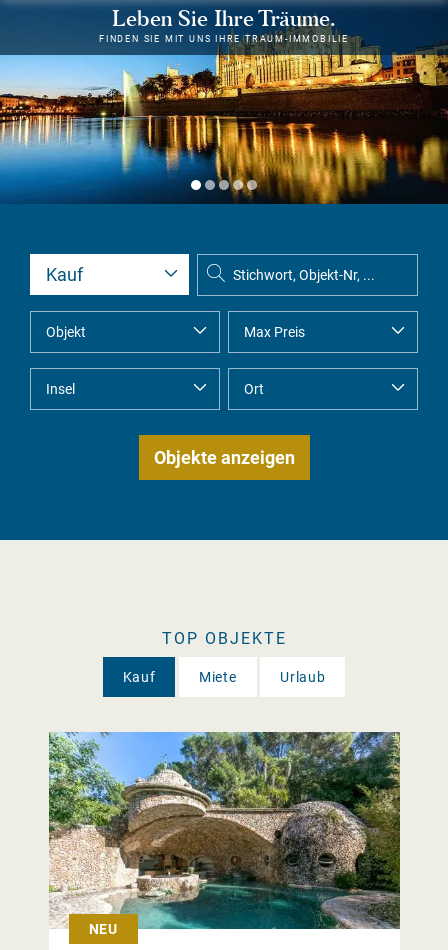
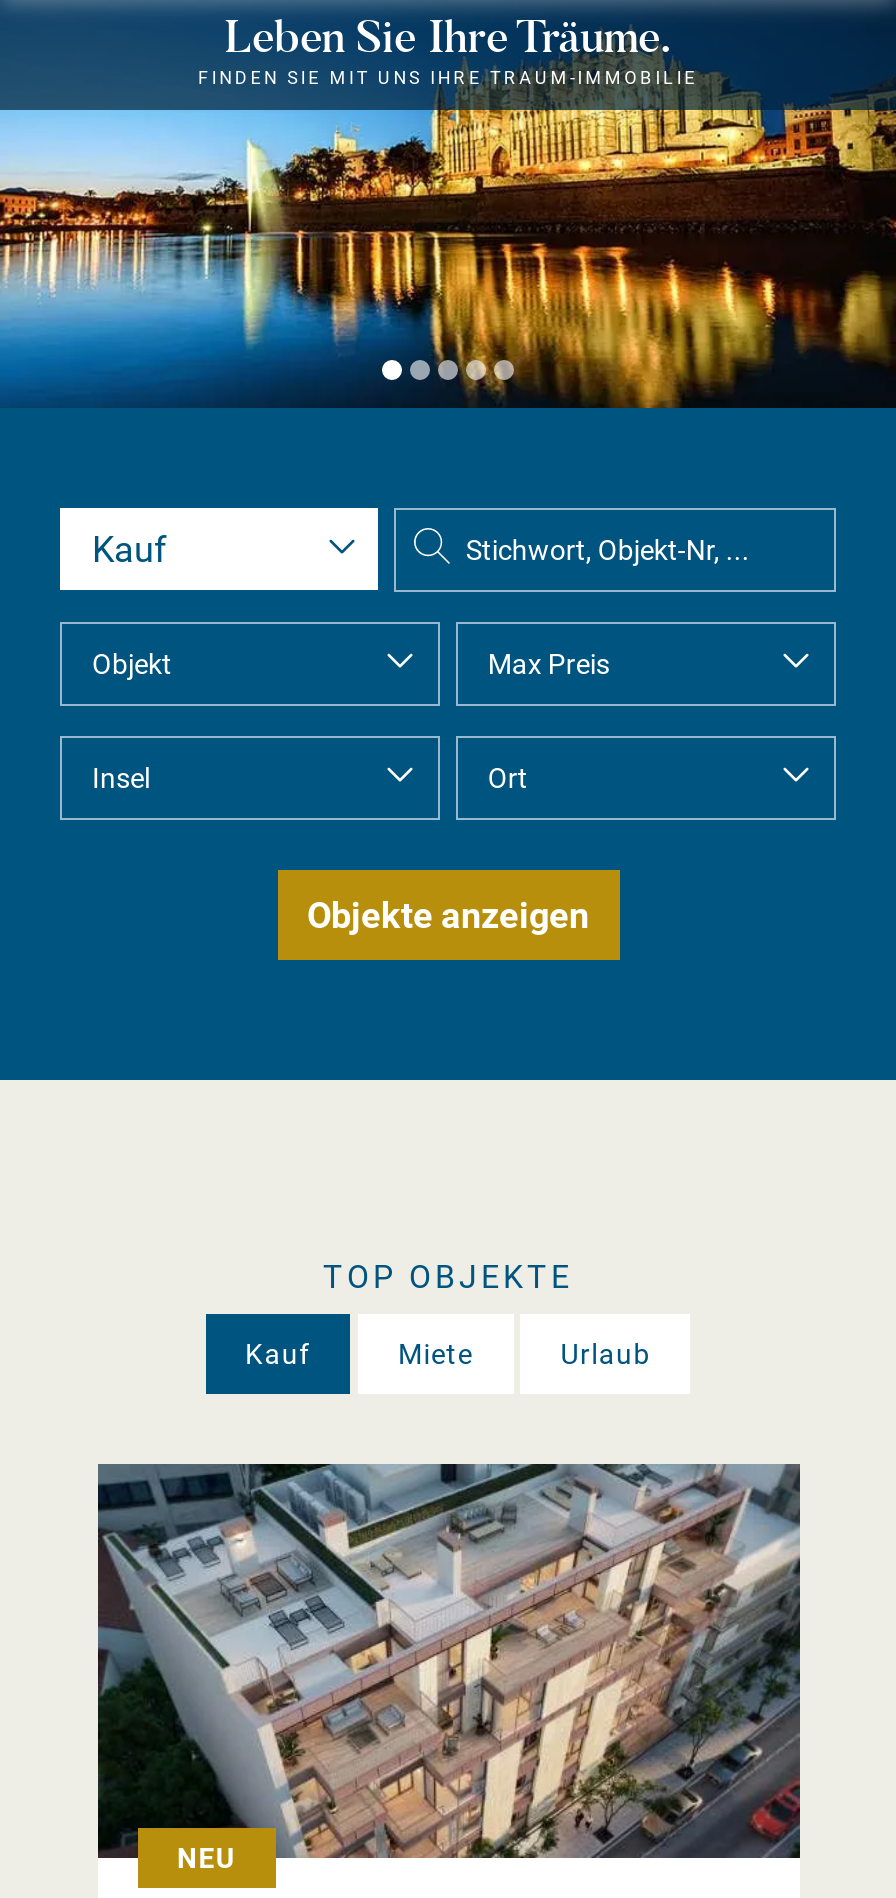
- [image]
+ [image]
